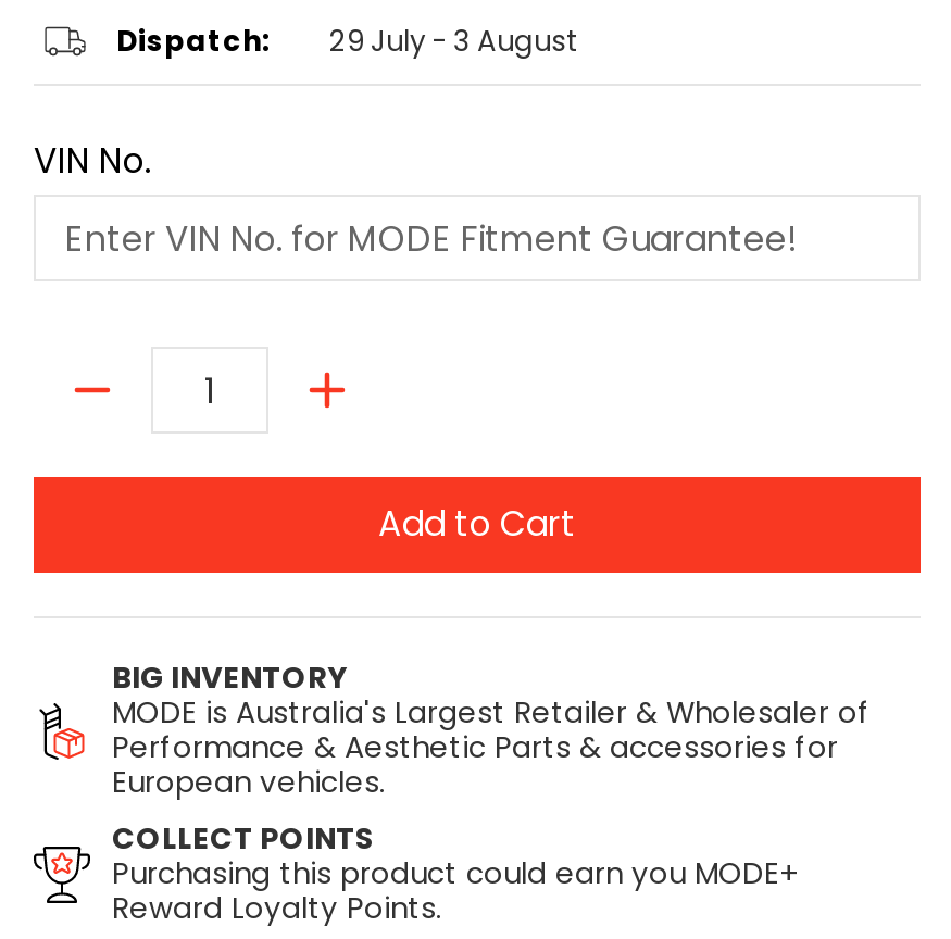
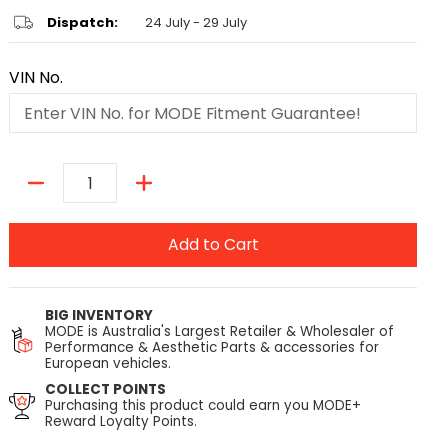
- Dispatch: 29 July - 3 August
+ Dispatch: 24 July - 29 July
